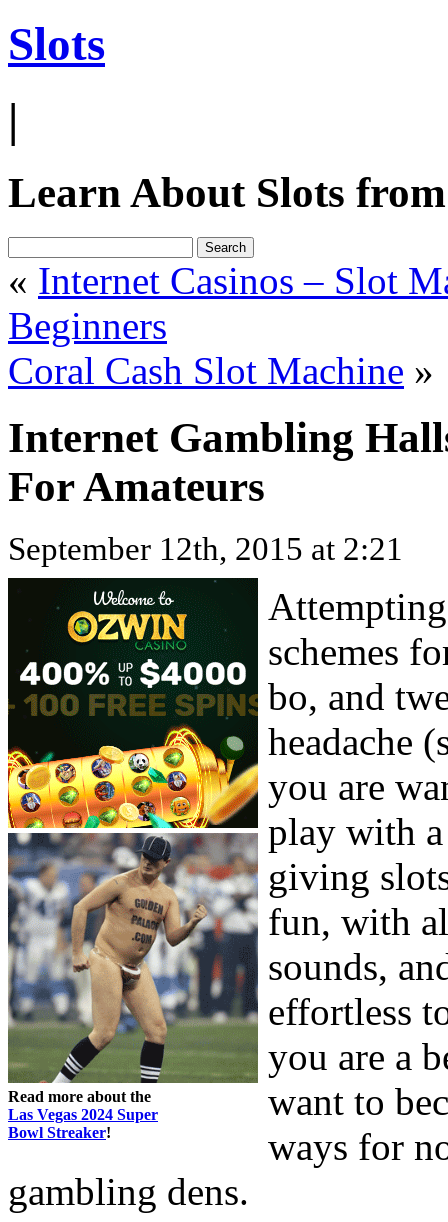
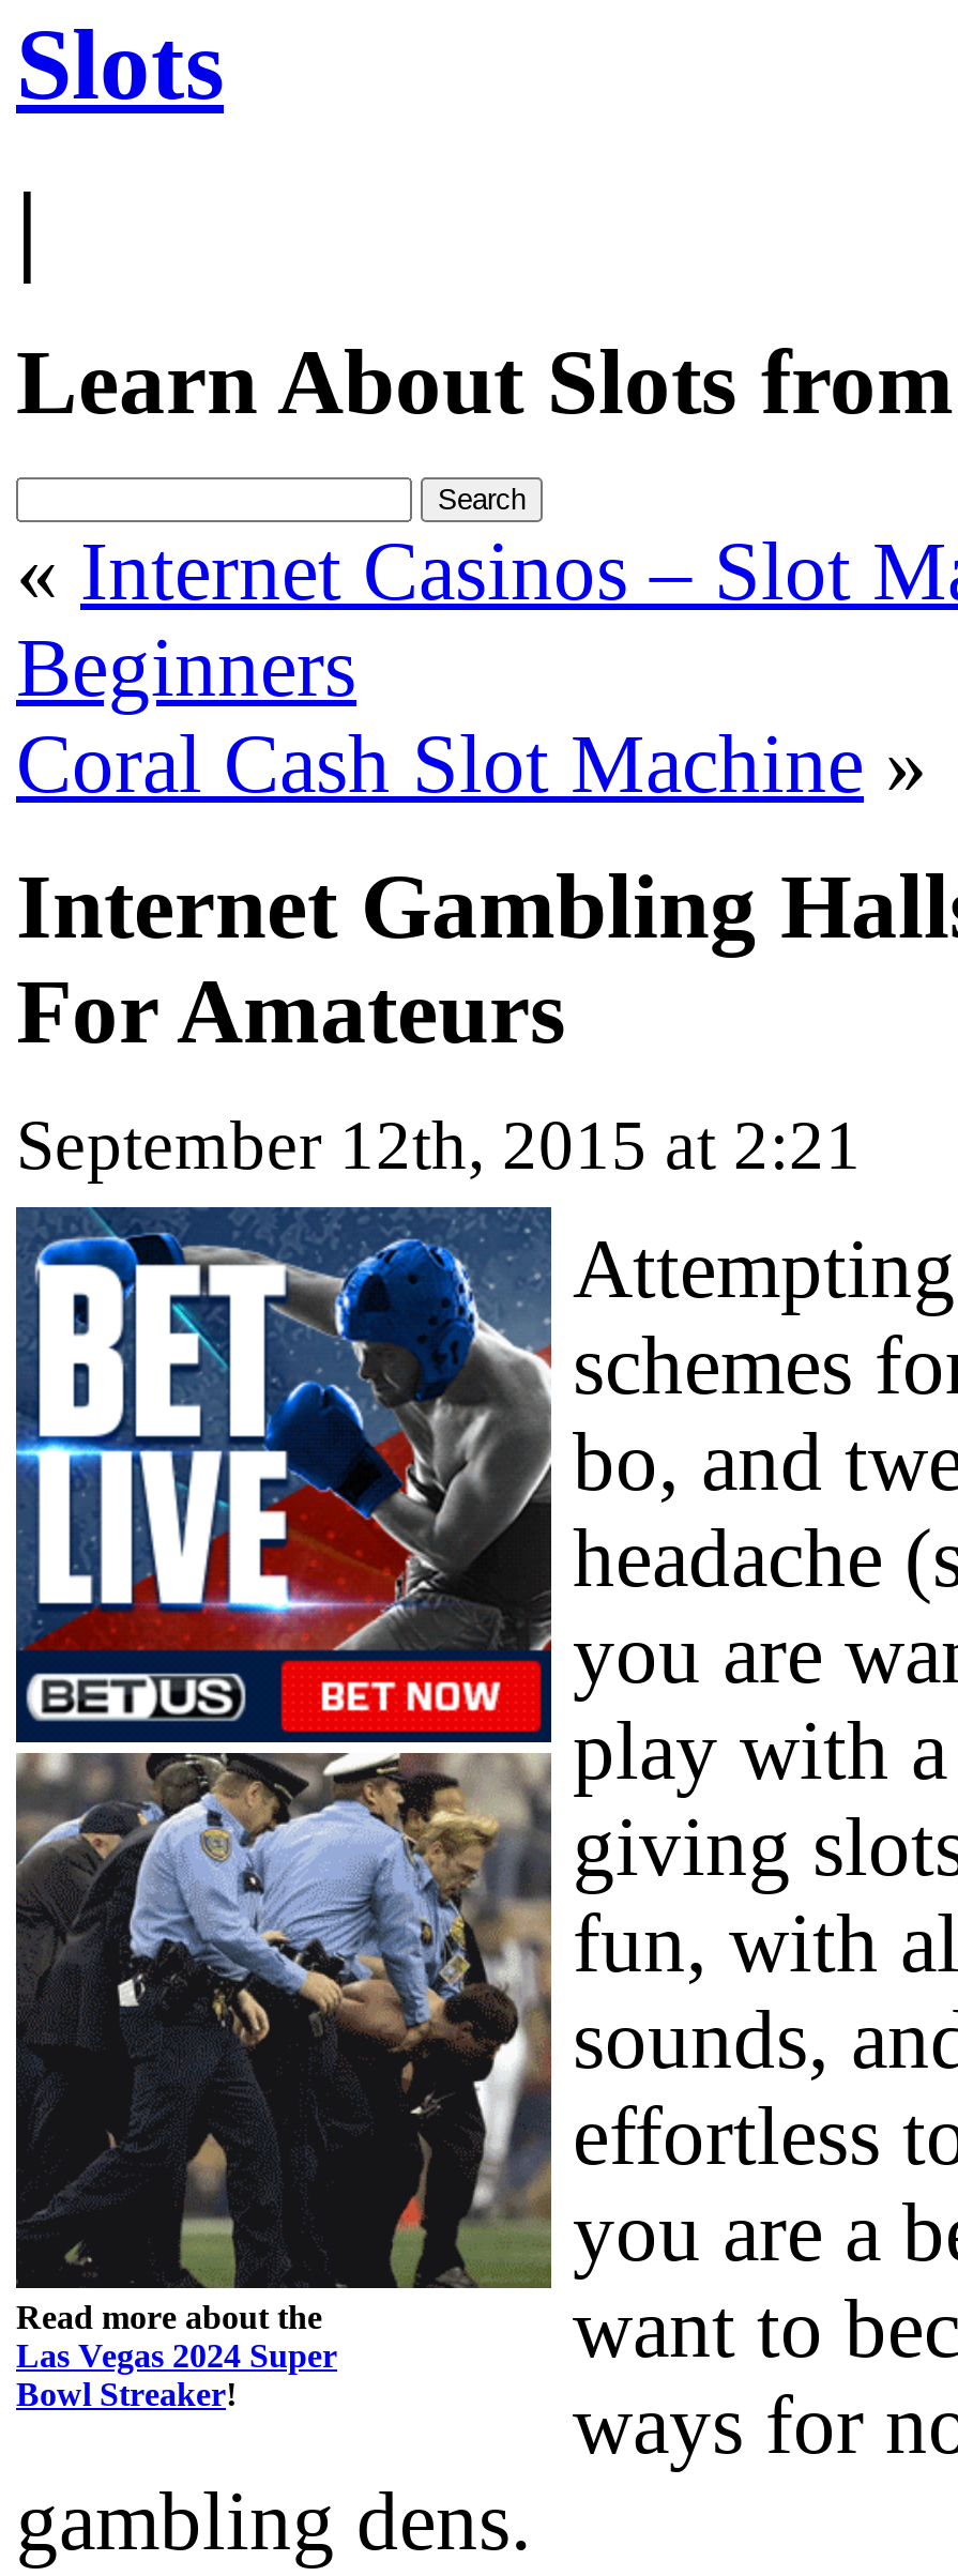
- [image]
+ [image]
